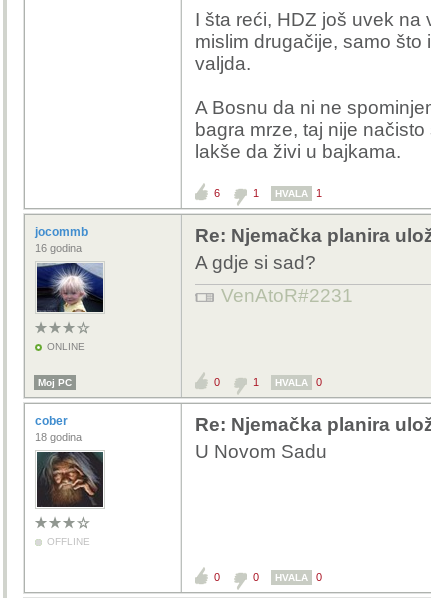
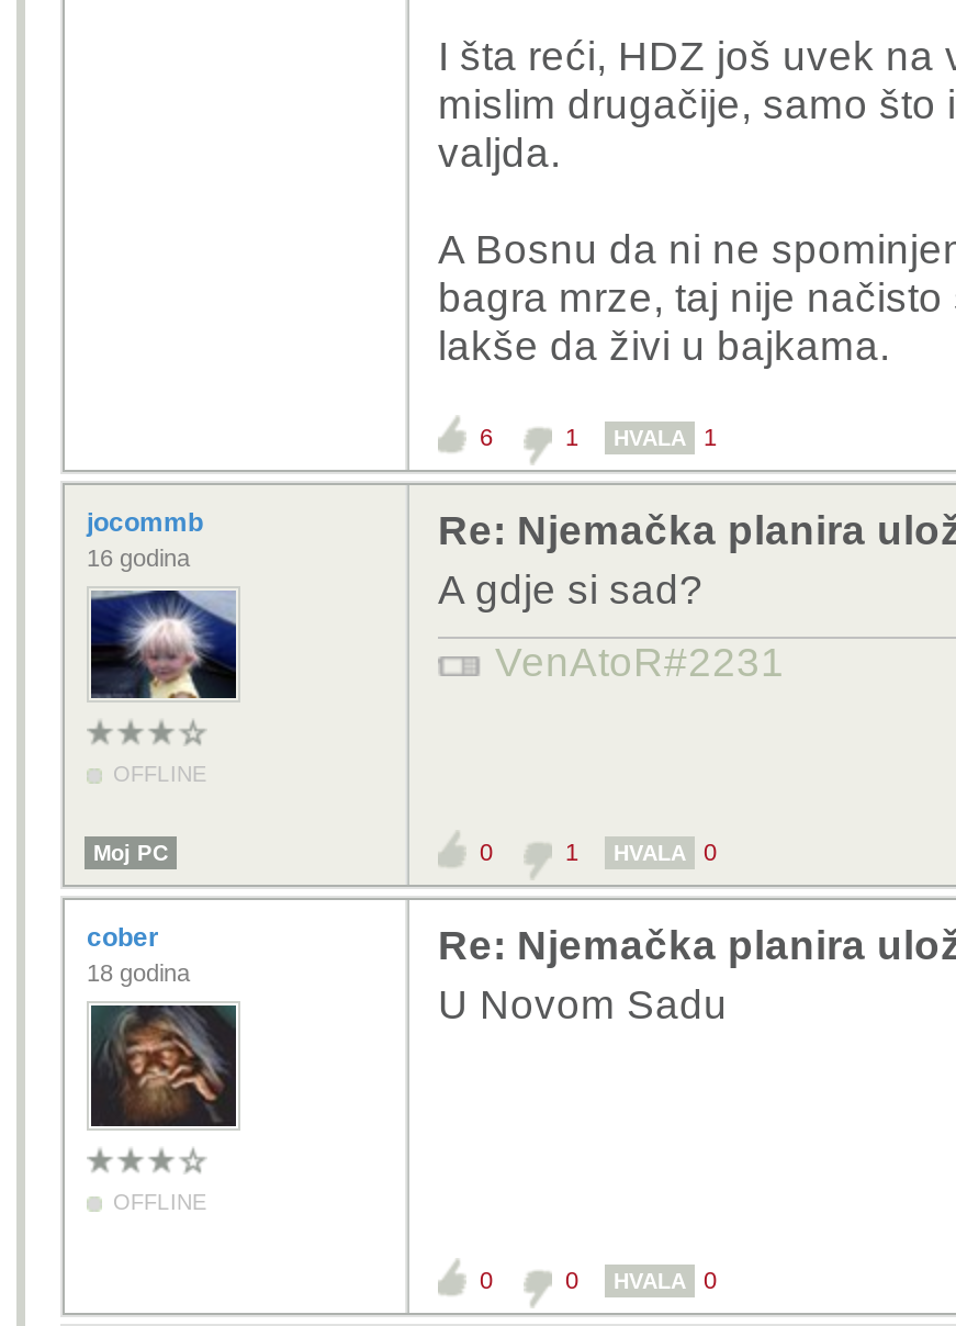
- ONLINE
+ OFFLINE
